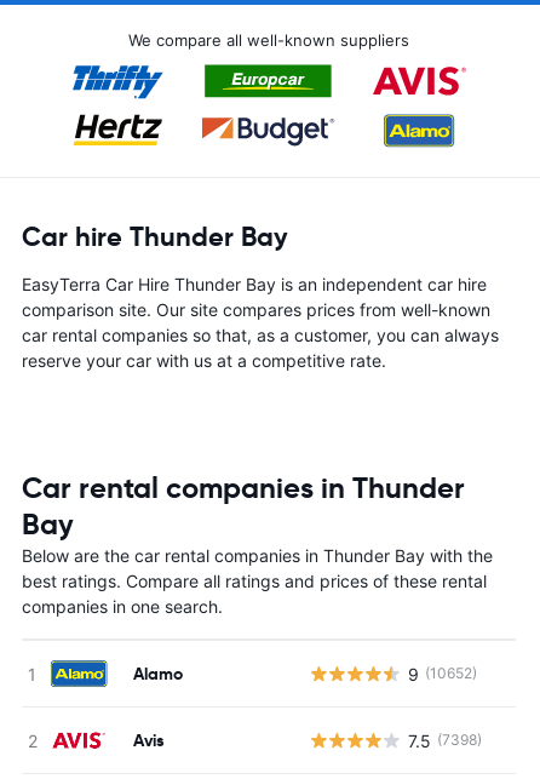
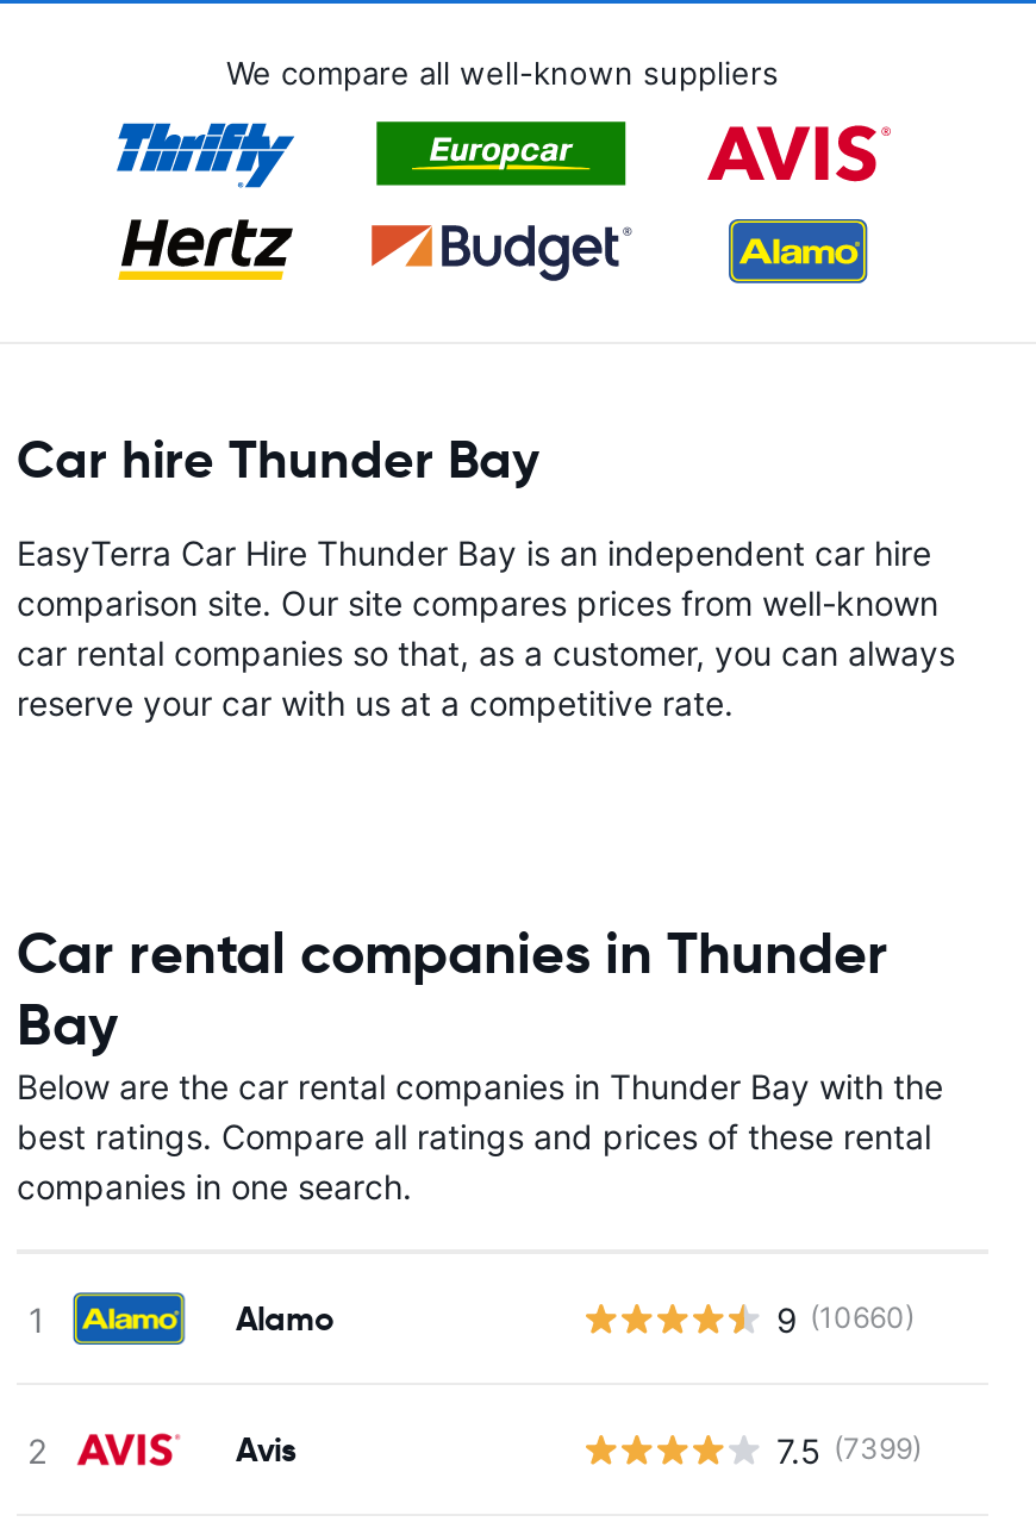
- 9 (10652)
+ 9 (10660)

- 7.5 (7398)
+ 7.5 (7399)
